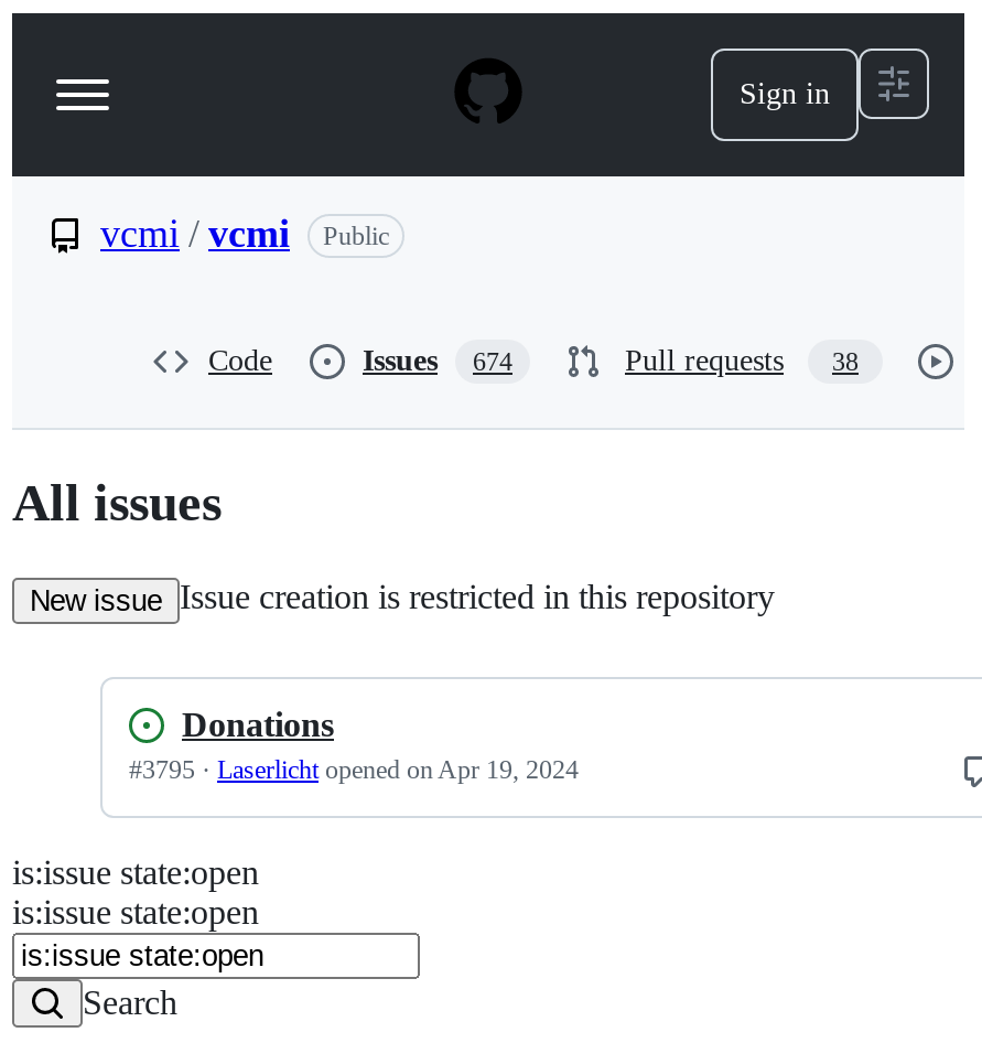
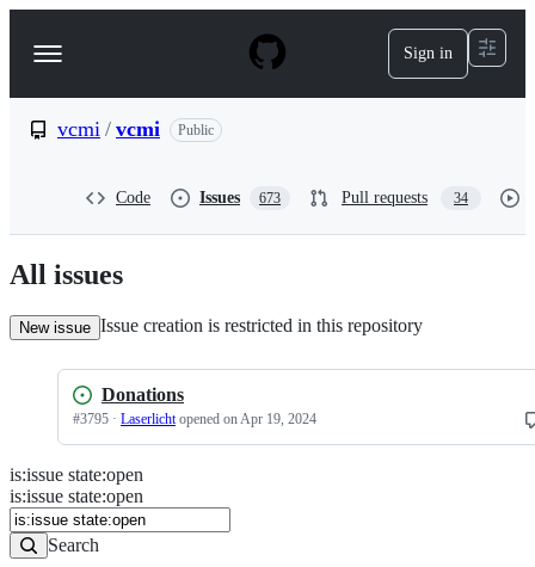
- Issues 674
+ Issues 673

- Pull requests 38
+ Pull requests 34
